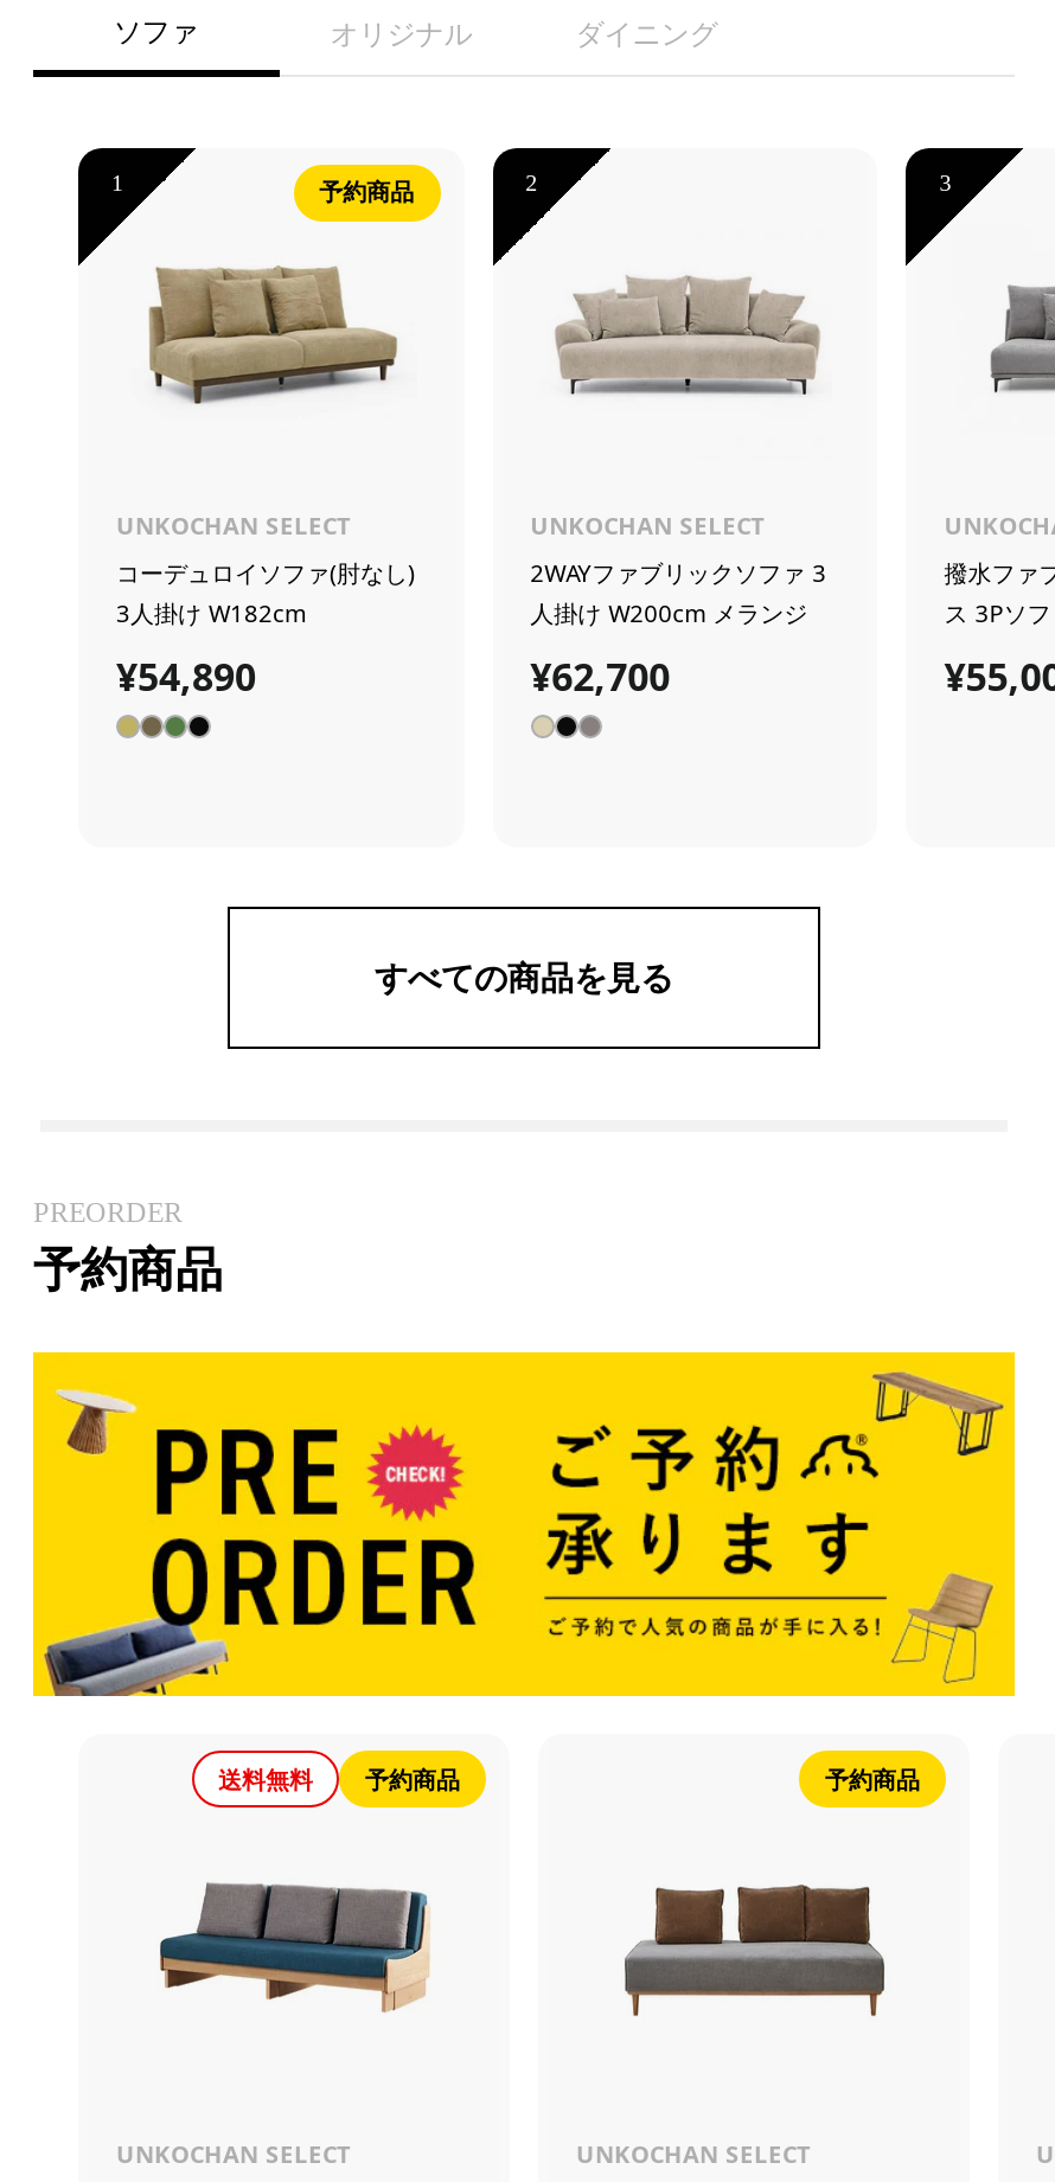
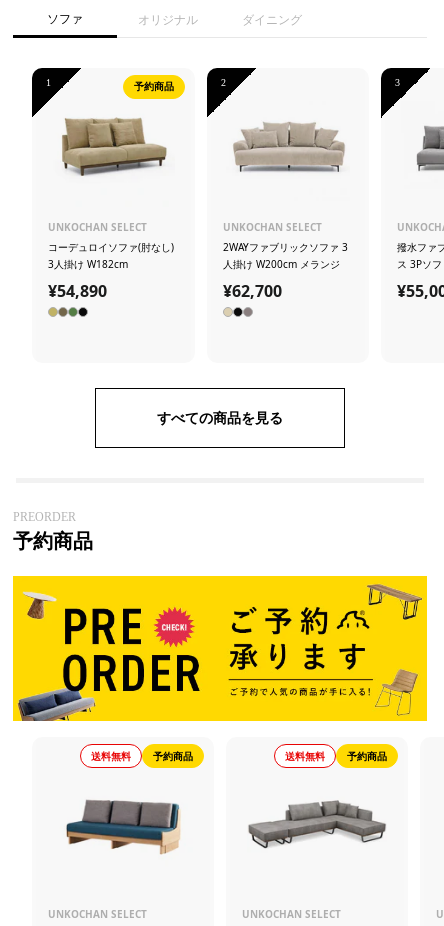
+ 送料無料

- [image]
+ [image]
